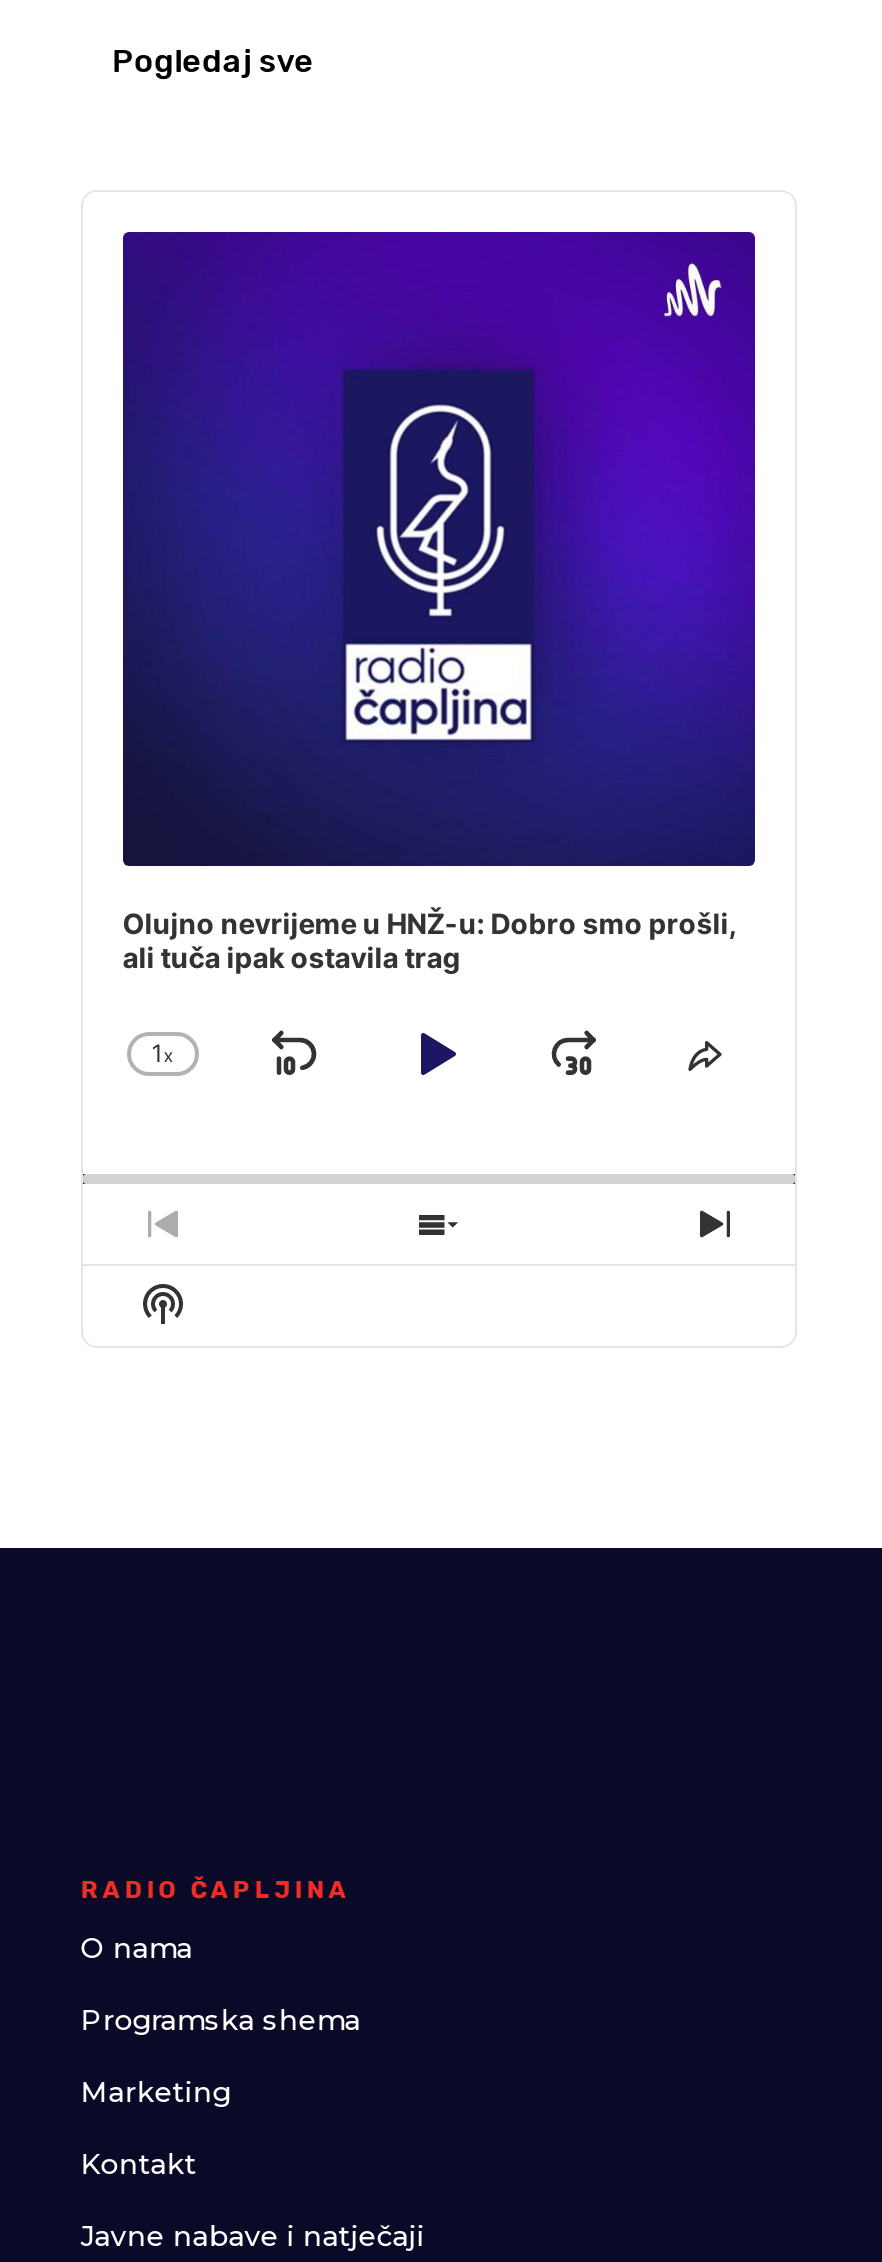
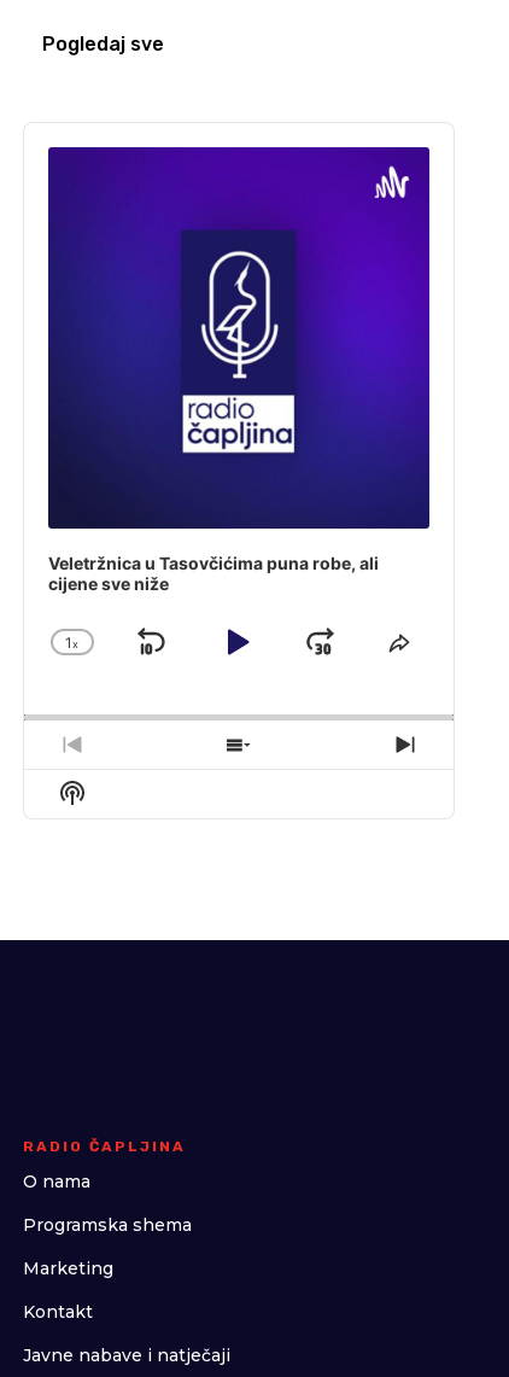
- Olujno nevrijeme u HNŽ-u: Dobro smo prošli,
- ali tuča ipak ostavila trag
+ Veletržnica u Tasovčićima puna robe, ali
+ cijene sve niže
